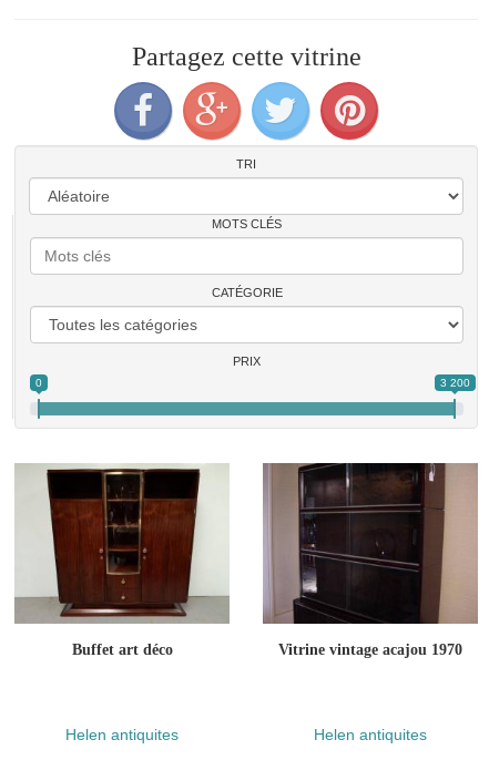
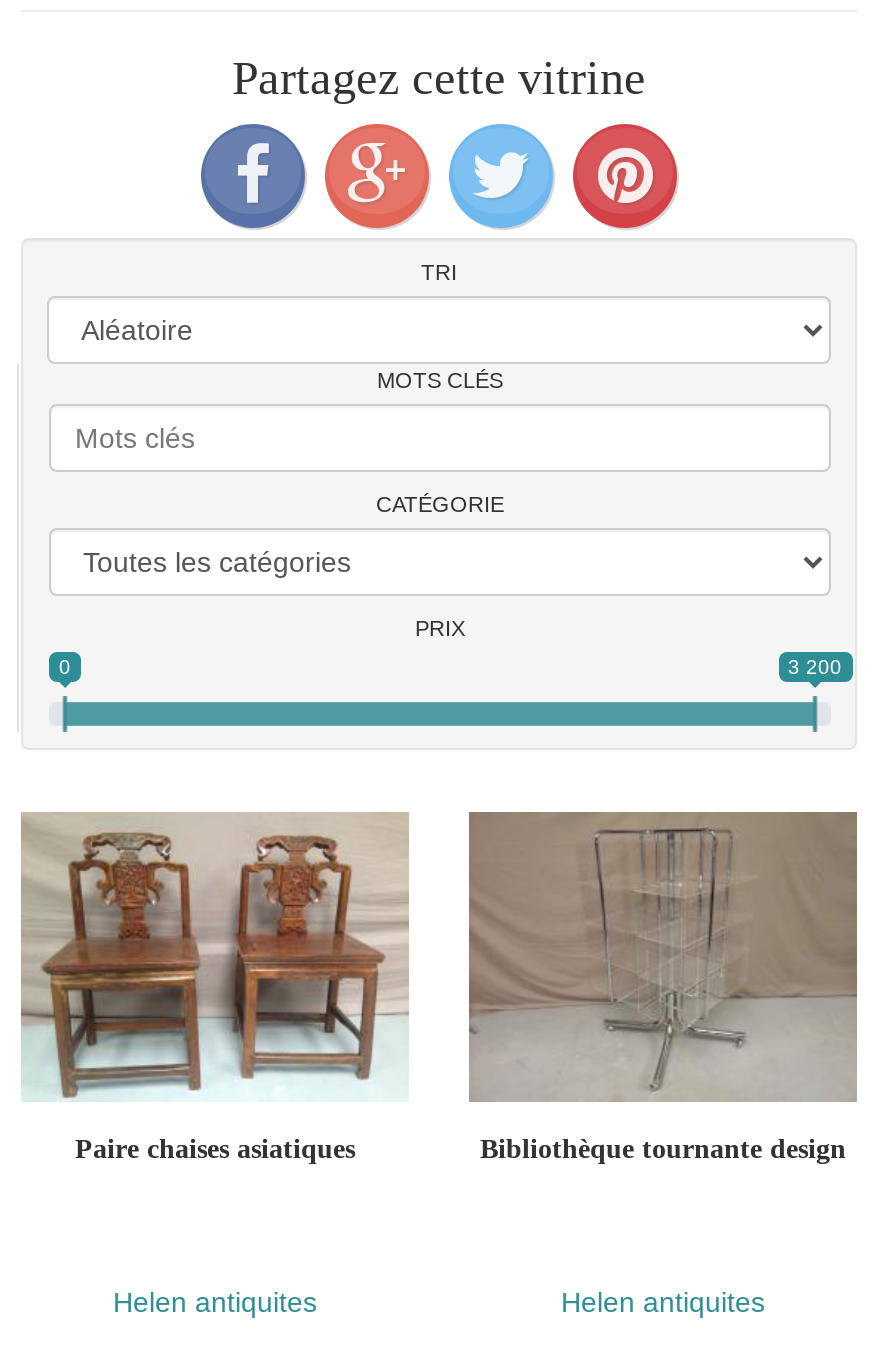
- [image]
- Buffet art déco
+ [image]
+ Paire chaises asiatiques

- [image]
- Vitrine vintage acajou 1970
+ [image]
+ Bibliothèque tournante design
